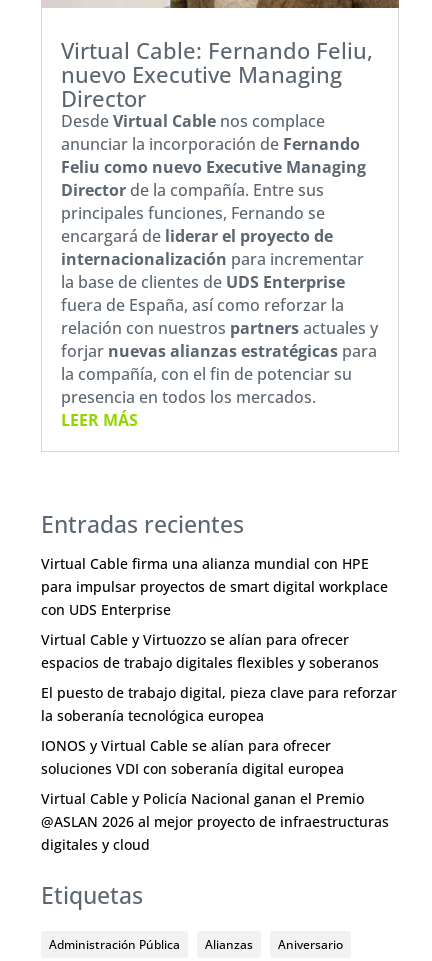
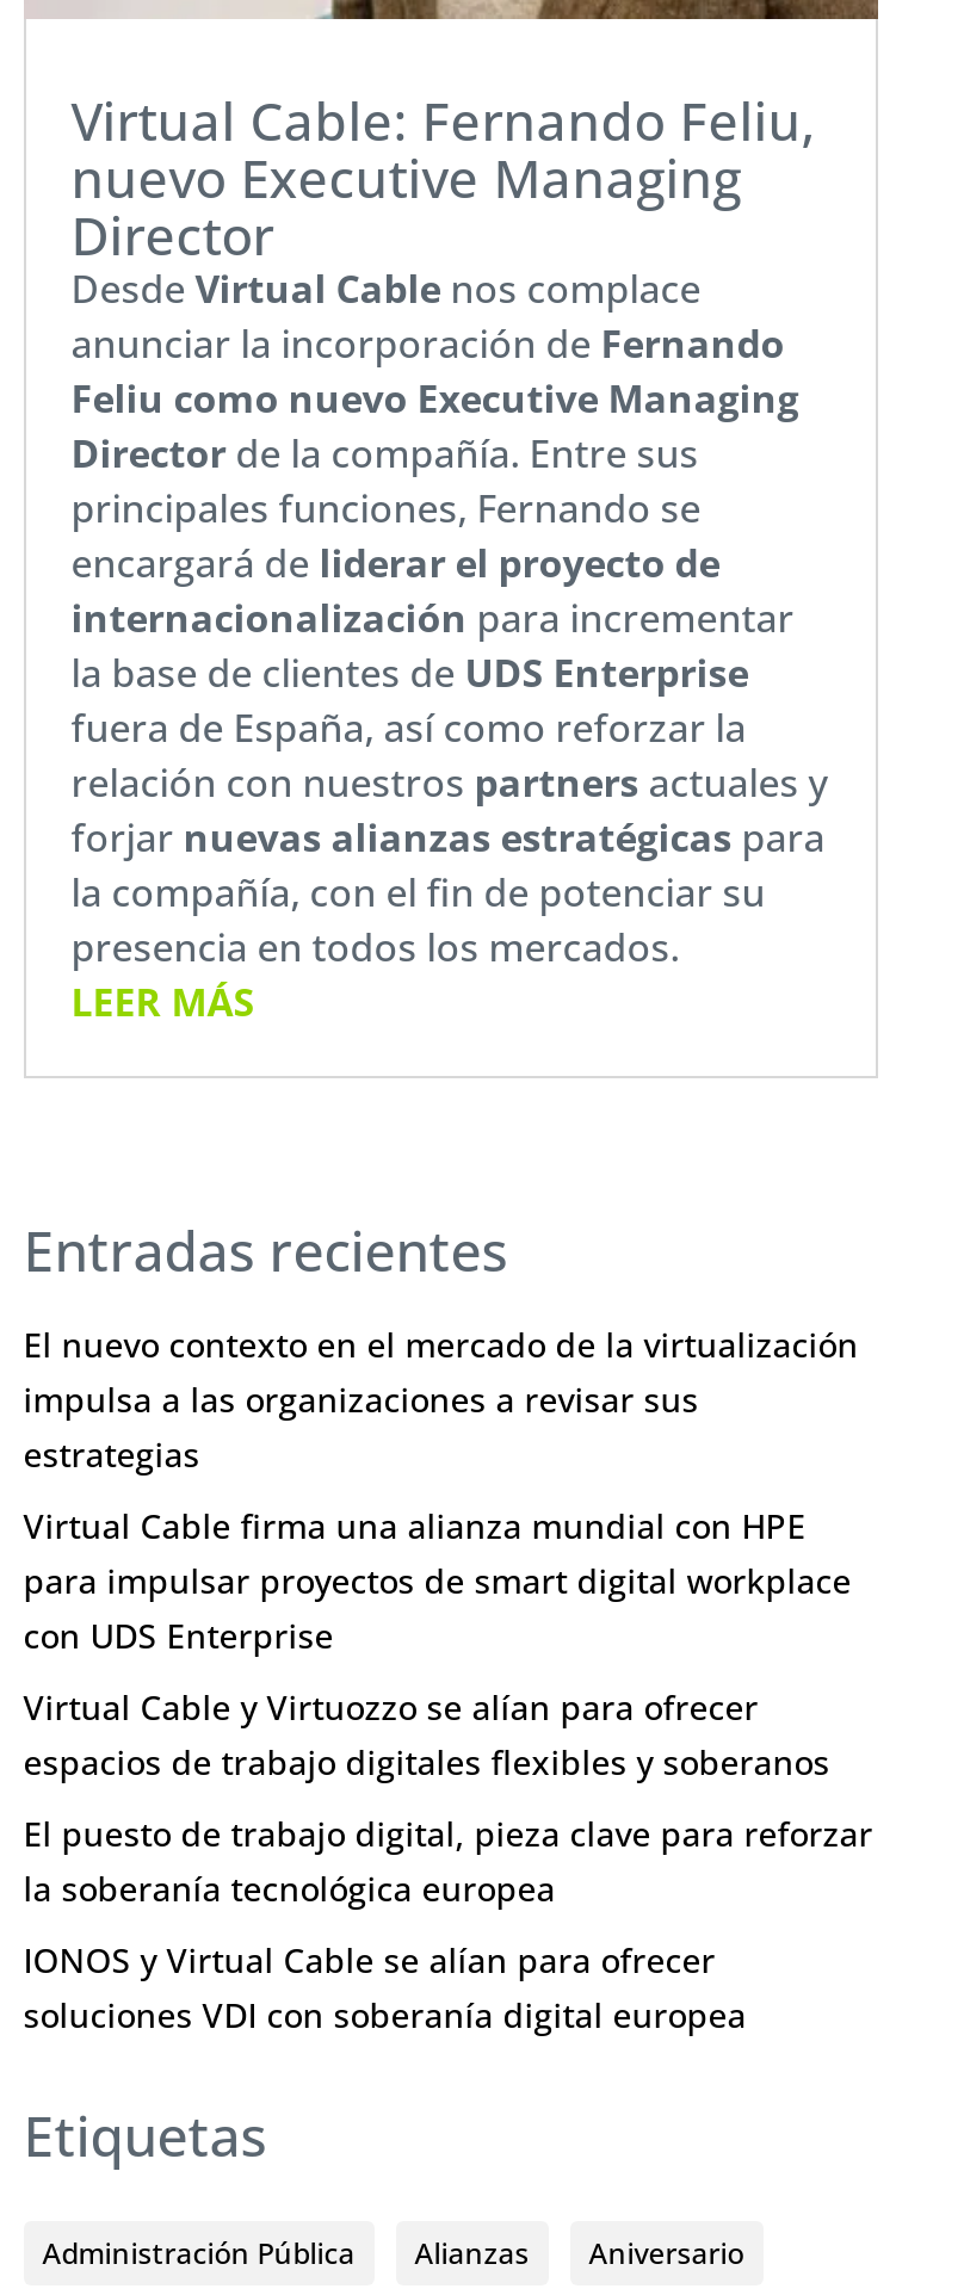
+ El nuevo contexto en el mercado de la virtualización
+ impulsa a las organizaciones a revisar sus
+ estrategias

moved down: Virtual Cable firma una alianza mundial con HPE | para impulsar proyectos de smart digital workplace | con UDS Enterprise | ... | IONOS y Virtual Cable se alían para ofrecer | soluciones VDI con soberanía digital europea

- Virtual Cable y Policía Nacional ganan el Premio
- @ASLAN 2026 al mejor proyecto de infraestructuras
- digitales y cloud
